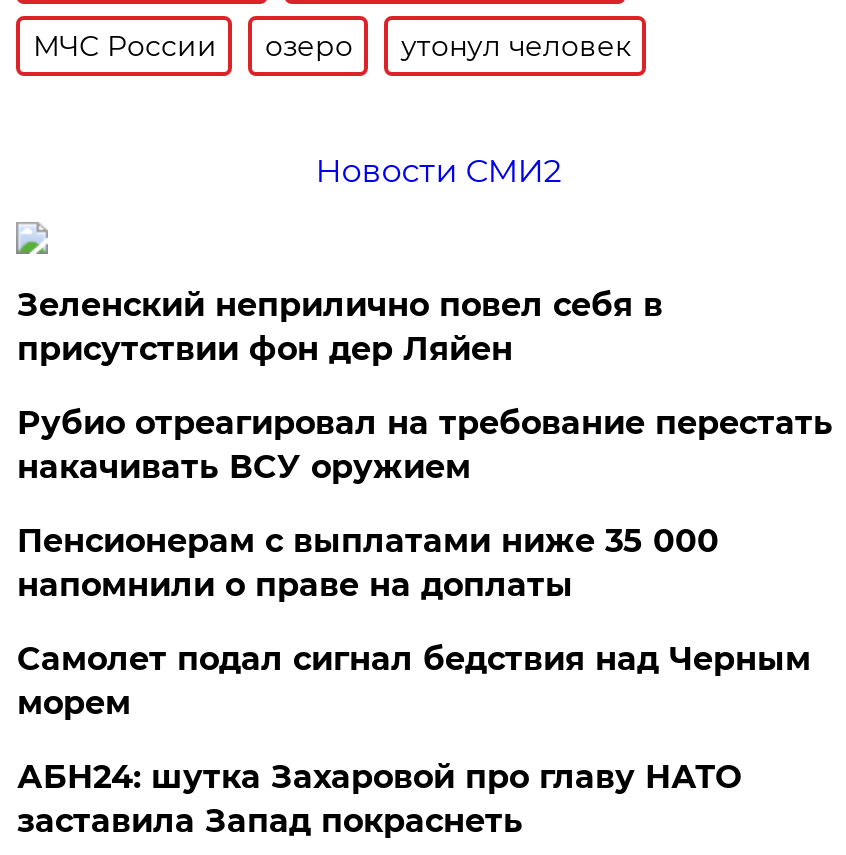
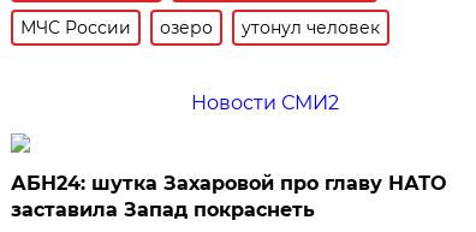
- Зеленский неприлично повел cебя в
- присутствии фон дер Ляйен
- Рубио отреагировал на требование перестать
- накачивать ВСУ оружием
- Пенсионерам с выплатами ниже 35 000
- напомнили о праве на доплаты
- Самолет подал сигнал бедствия над Черным
- морем
